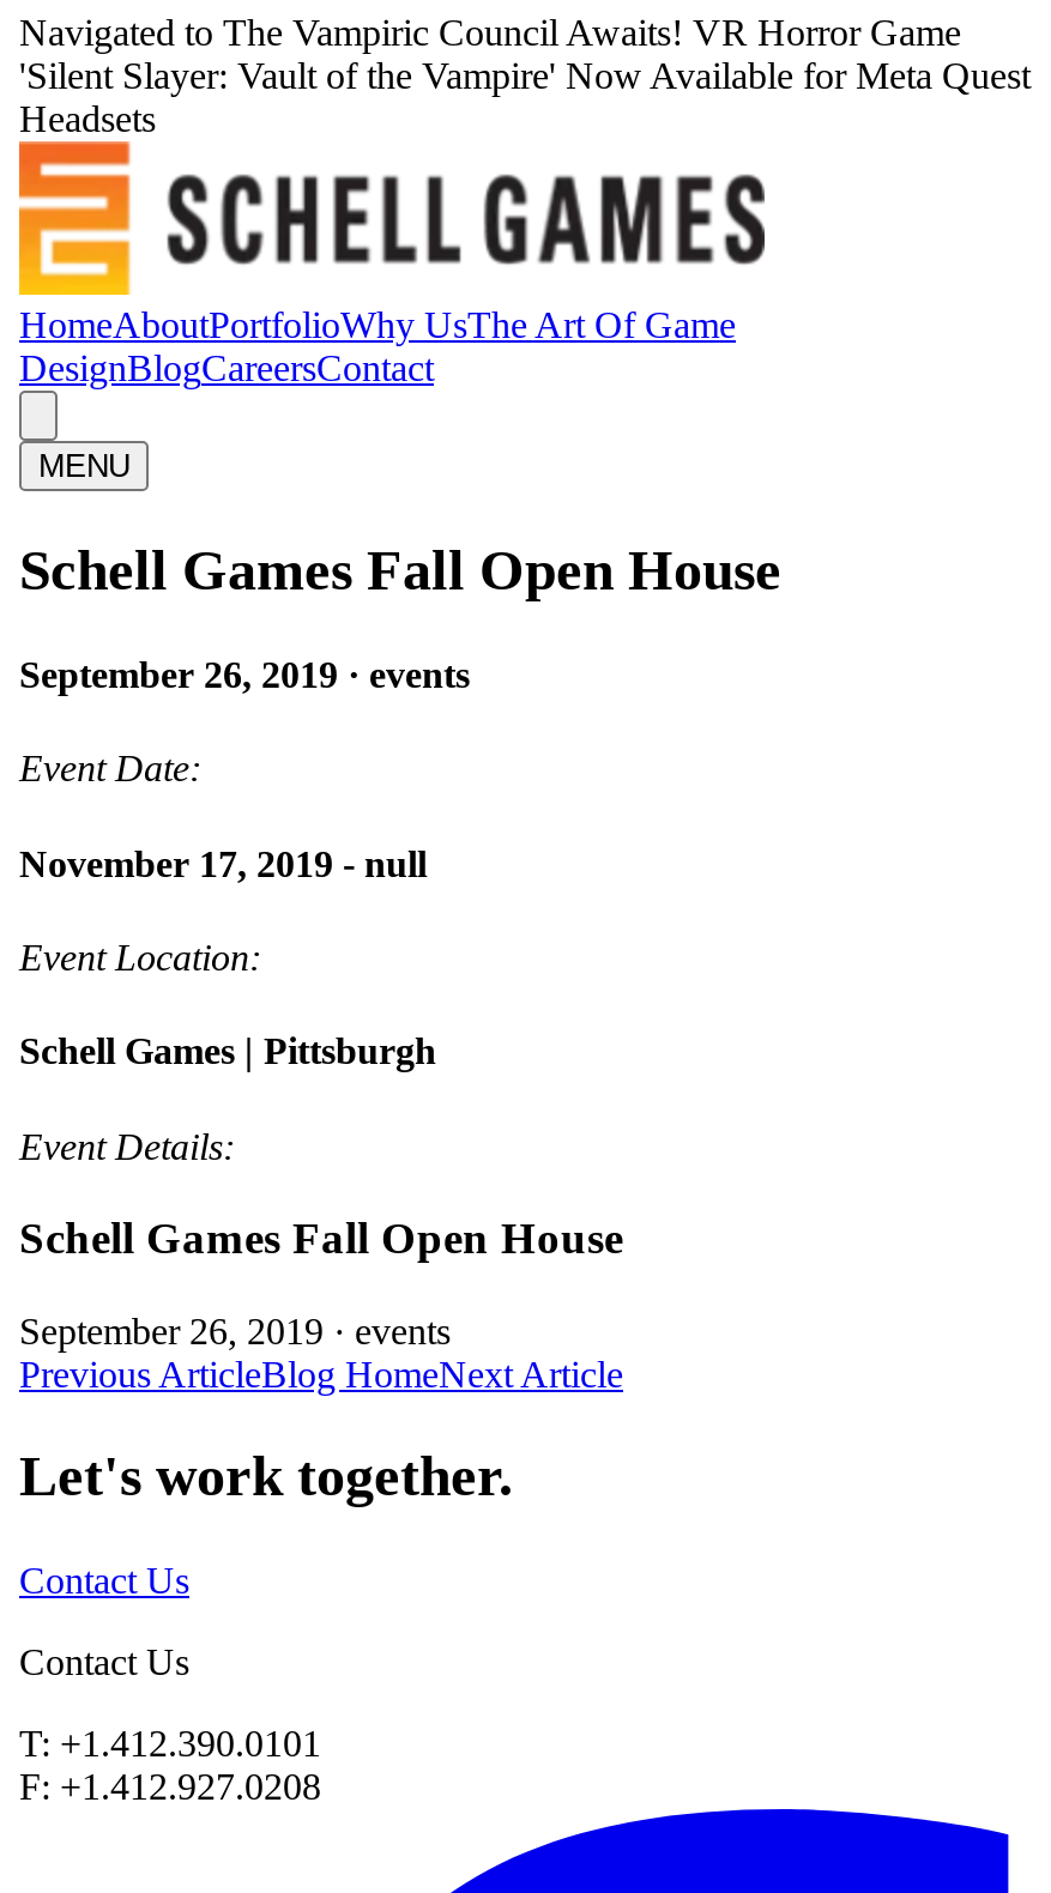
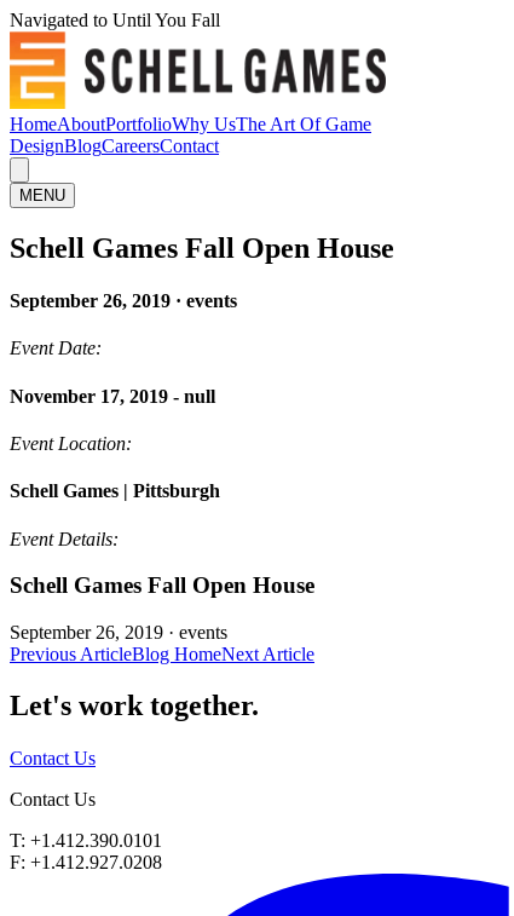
- Navigated to The Vampiric Council Awaits! VR Horror Game
- 'Silent Slayer: Vault of the Vampire' Now Available for Meta Quest
- Headsets
+ Navigated to Until You Fall
